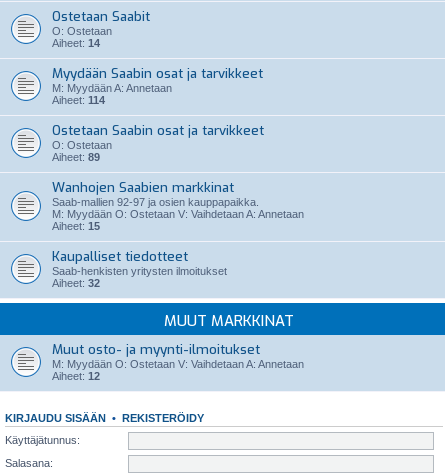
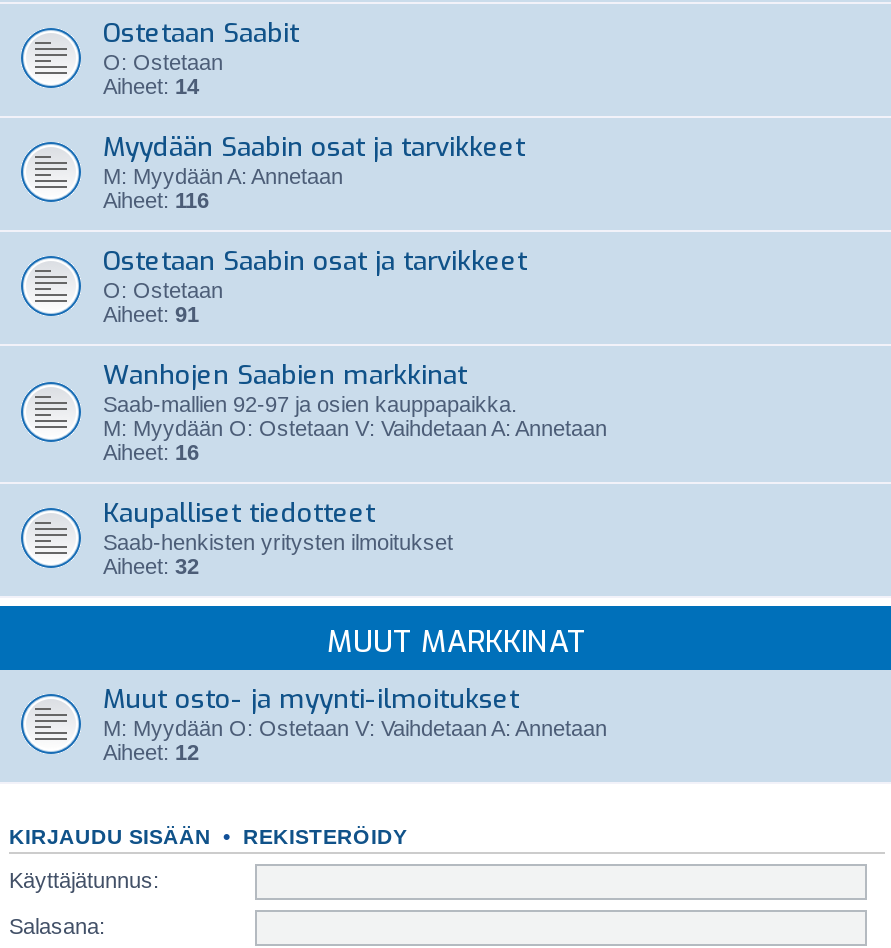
- Aiheet: 114
+ Aiheet: 116

- Aiheet: 89
+ Aiheet: 91

- Aiheet: 15
+ Aiheet: 16
